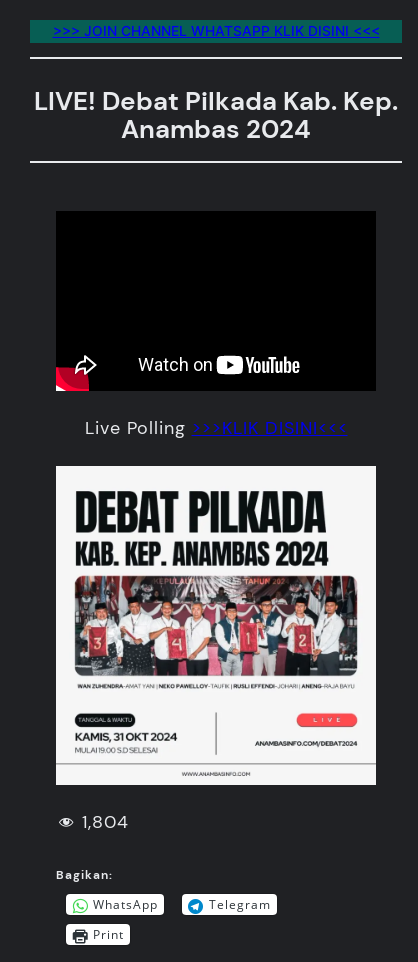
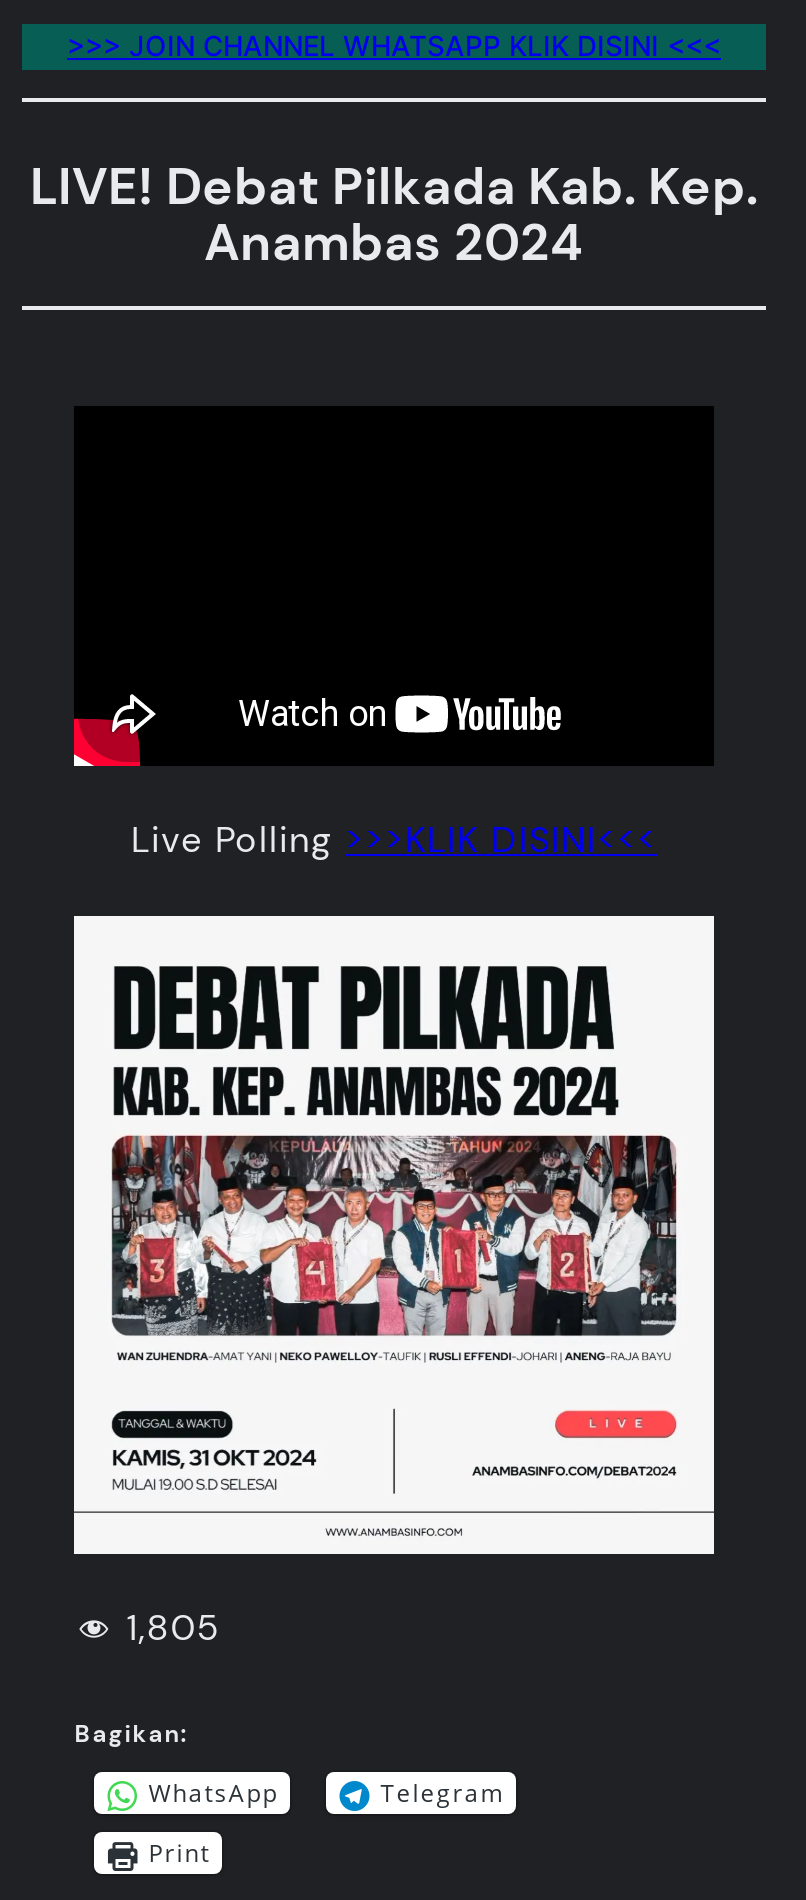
- 1,804
+ 1,805
